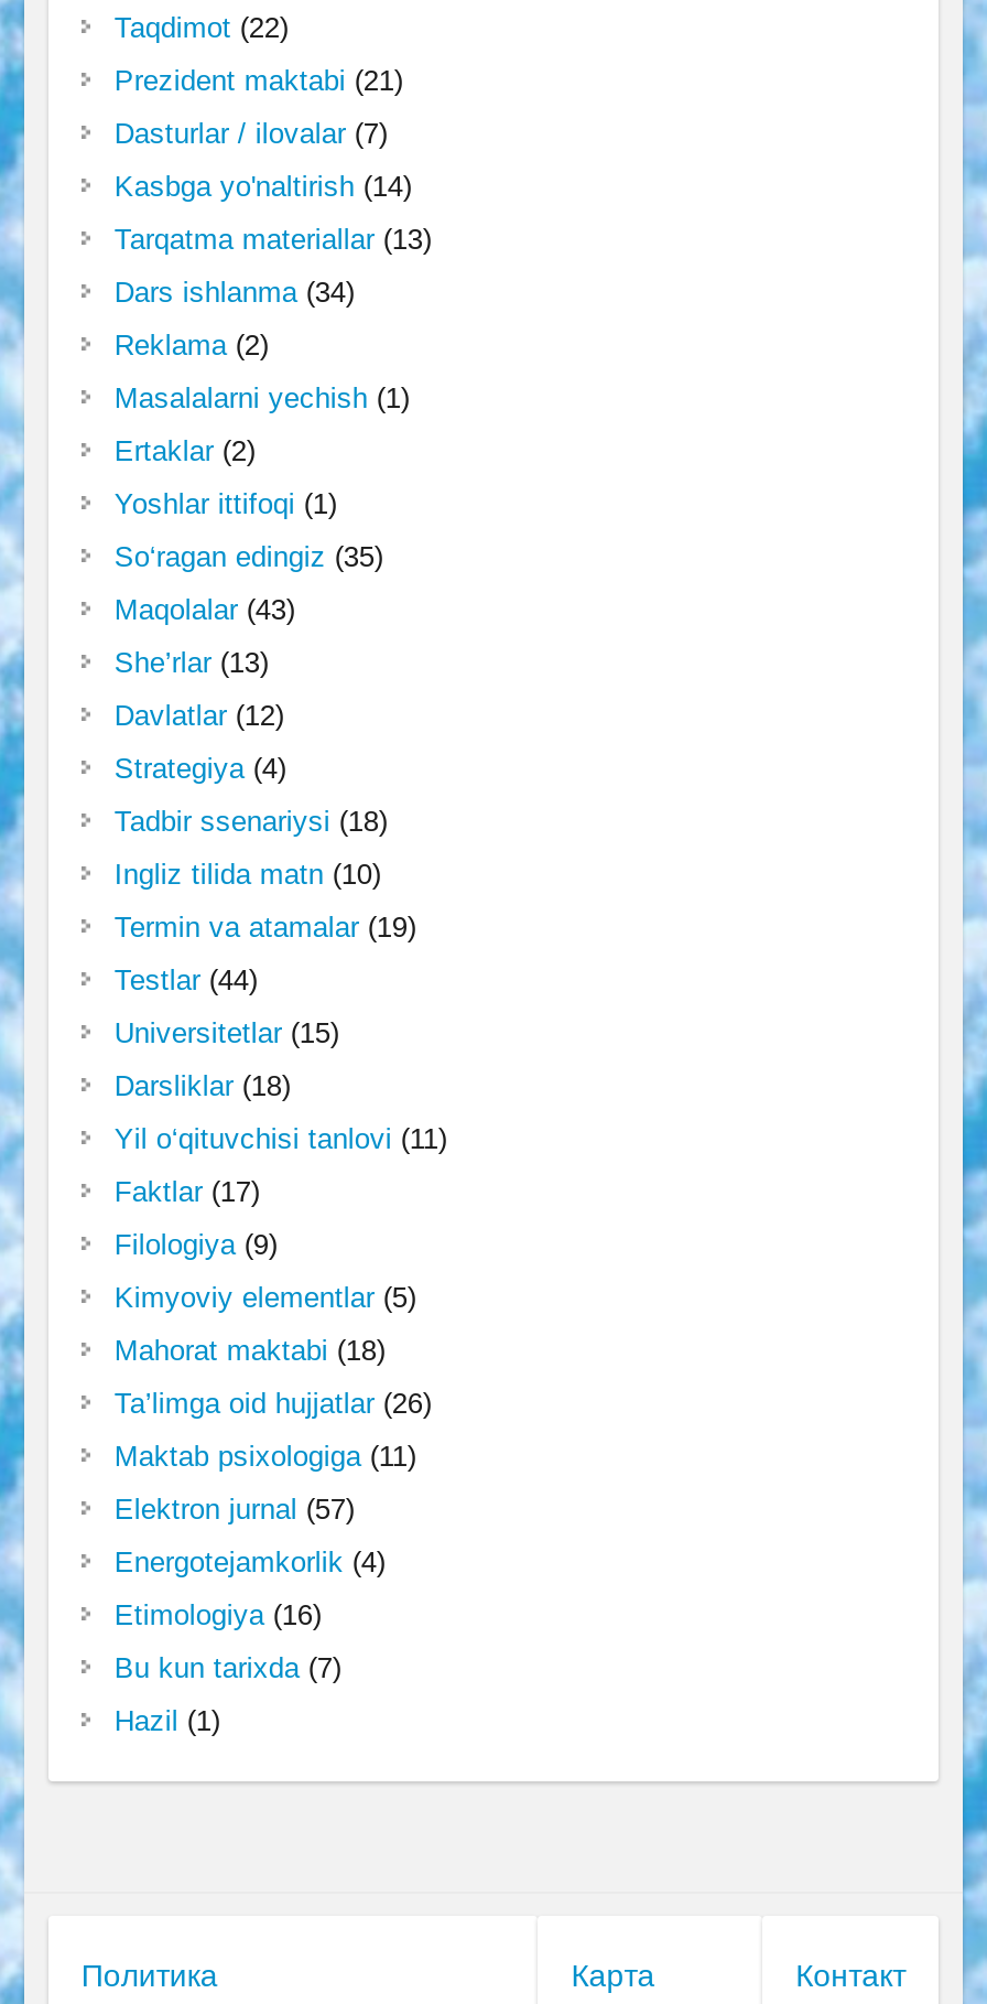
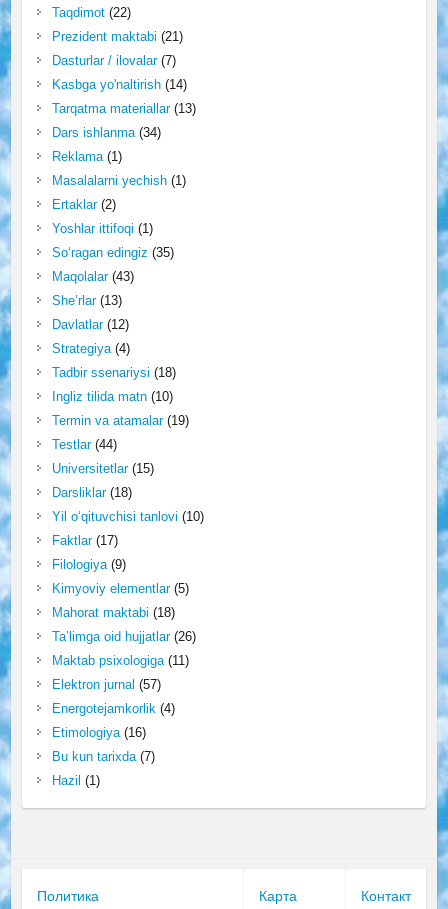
- Reklama (2)
+ Reklama (1)

- Yil o‘qituvchisi tanlovi (11)
+ Yil o‘qituvchisi tanlovi (10)
